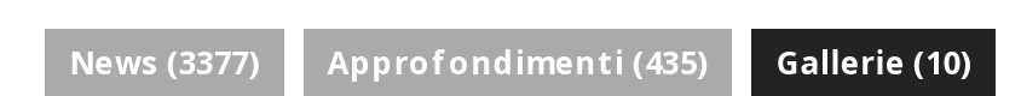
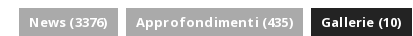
- News (3377) Approfondimenti (435) Gallerie (10)
+ News (3376) Approfondimenti (435) Gallerie (10)
